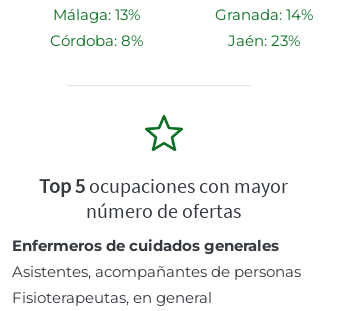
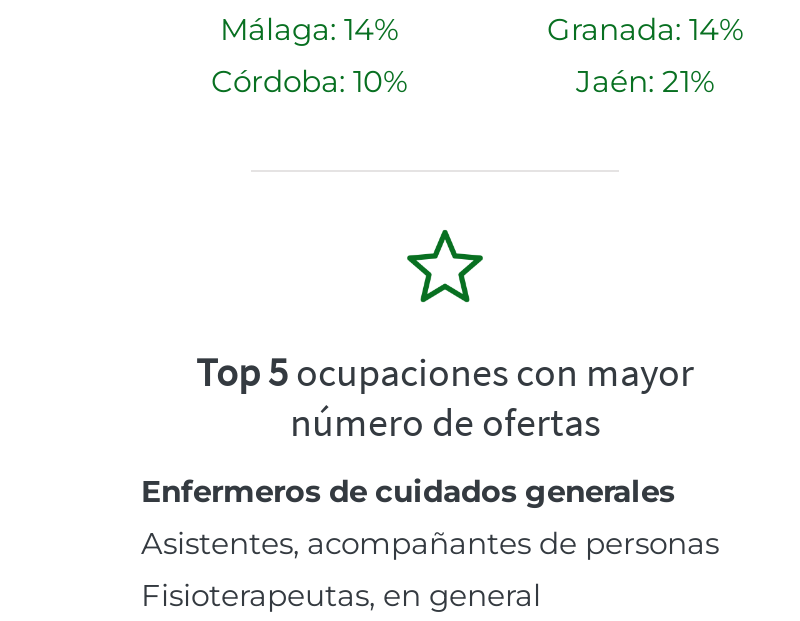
- Málaga: 13%
+ Málaga: 14%

- Córdoba: 8%
+ Córdoba: 10%

- Jaén: 23%
+ Jaén: 21%
